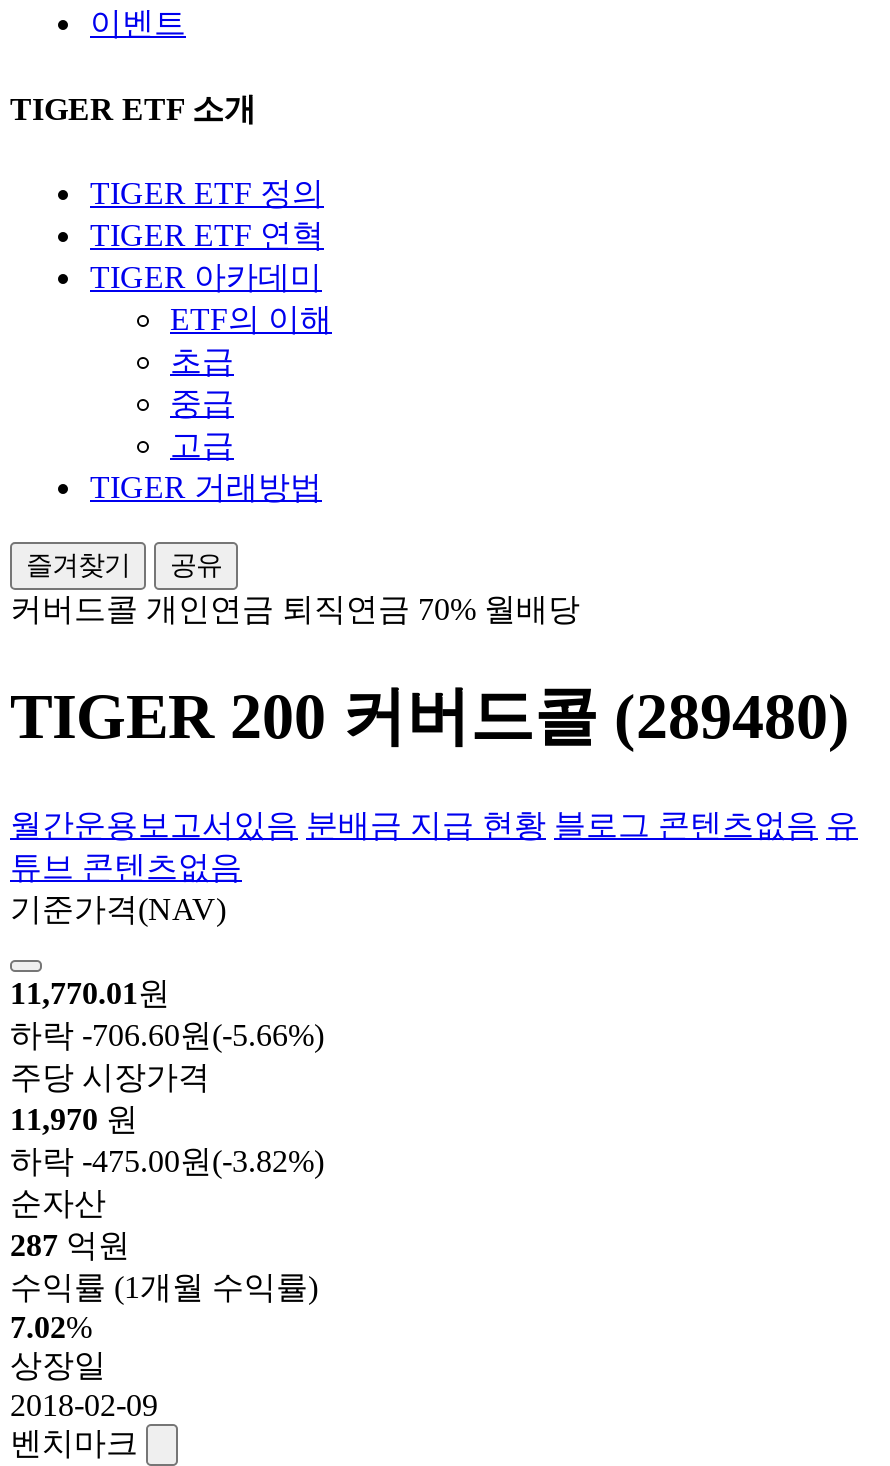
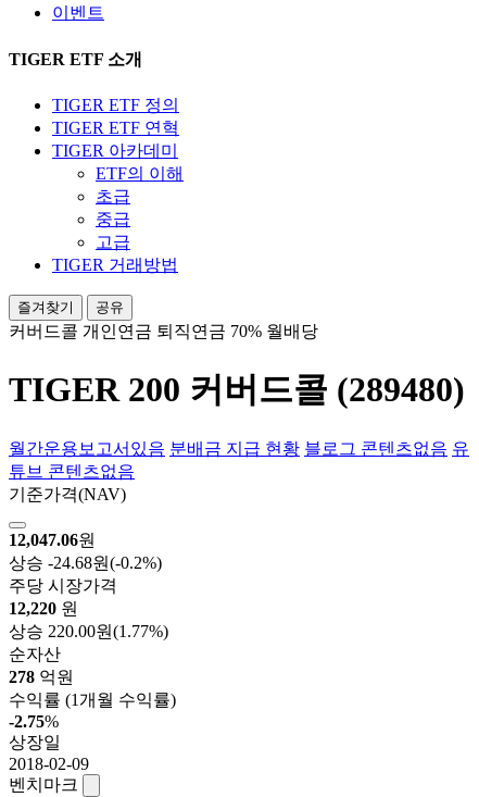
- 11,770.01 원
- 하락 -706.60원 (-5.66%)
+ 12,047.06 원
+ 상승 -24.68원 (-0.2%)

- 11,970 원
- 하락 -475.00원 (-3.82%)
+ 12,220 원
+ 상승 220.00원 (1.77%)

- 287 억원
+ 278 억원

- 7.02%
+ -2.75%
